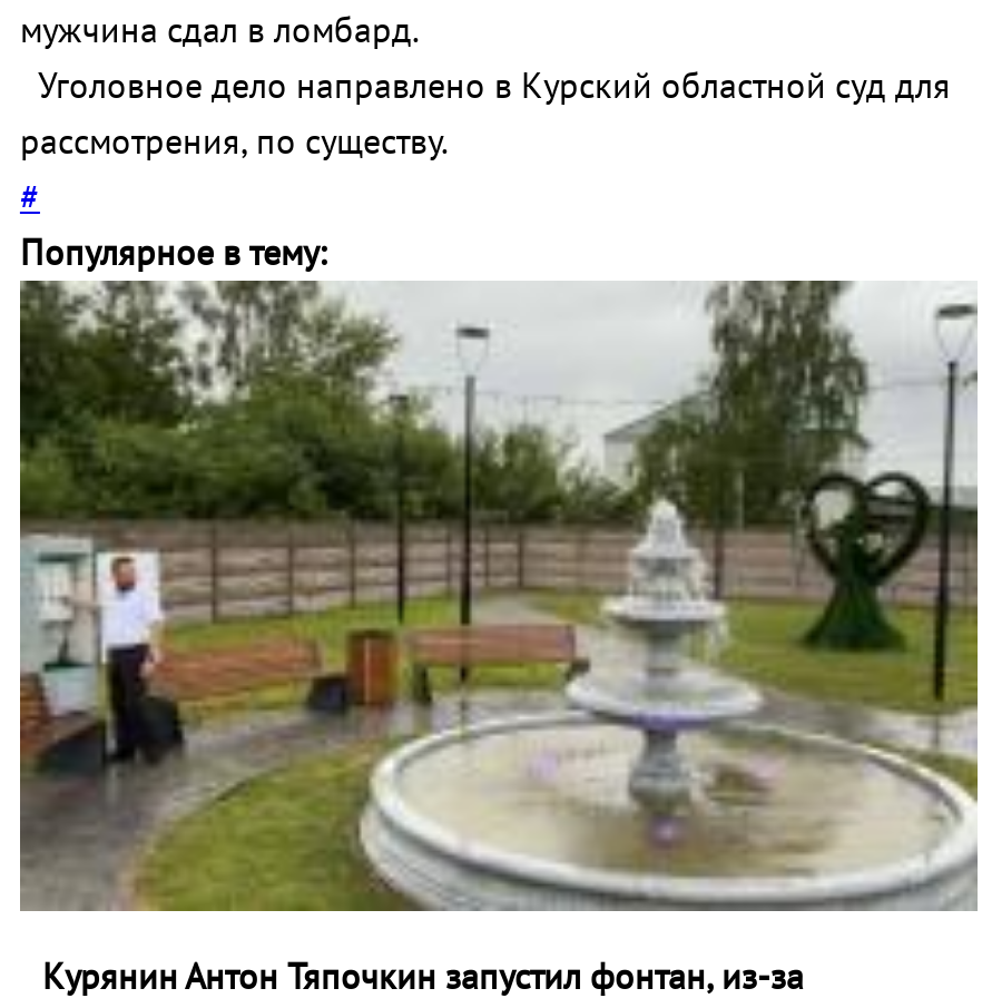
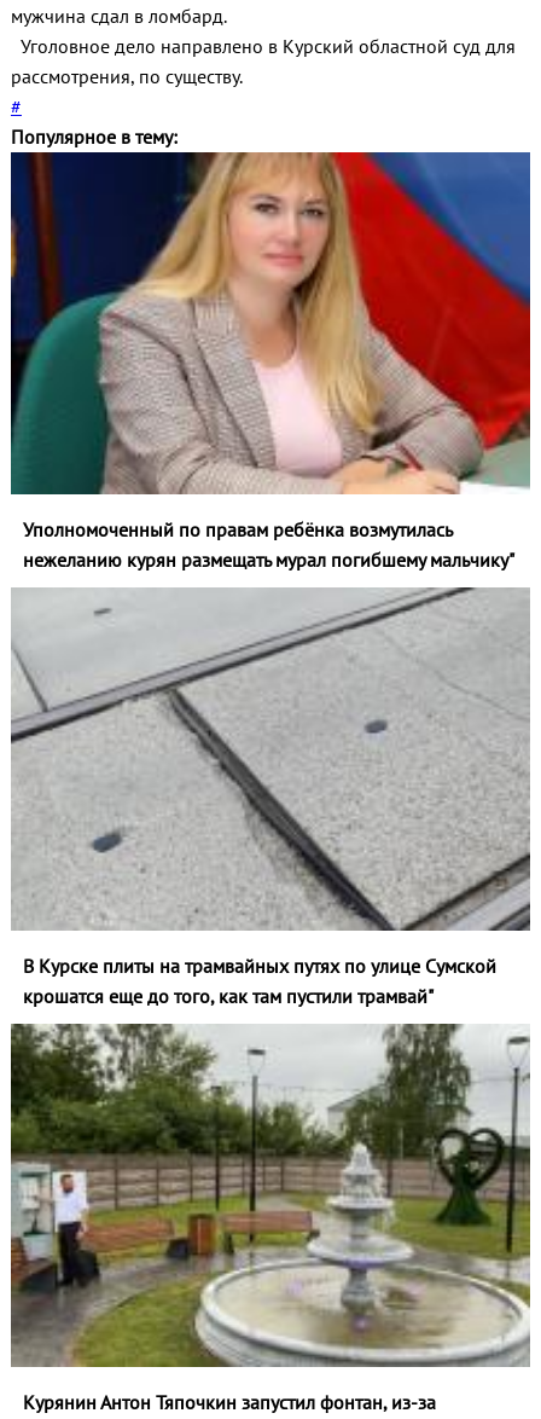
+ [image]
+ Уполномоченный по правам ребёнка возмутилась
+ нежеланию курян размещать мурал погибшему мальчику"

+ [image]
+ В Курске плиты на трамвайных путях по улице Сумской
+ крошатся еще до того, как там пустили трамвай"
